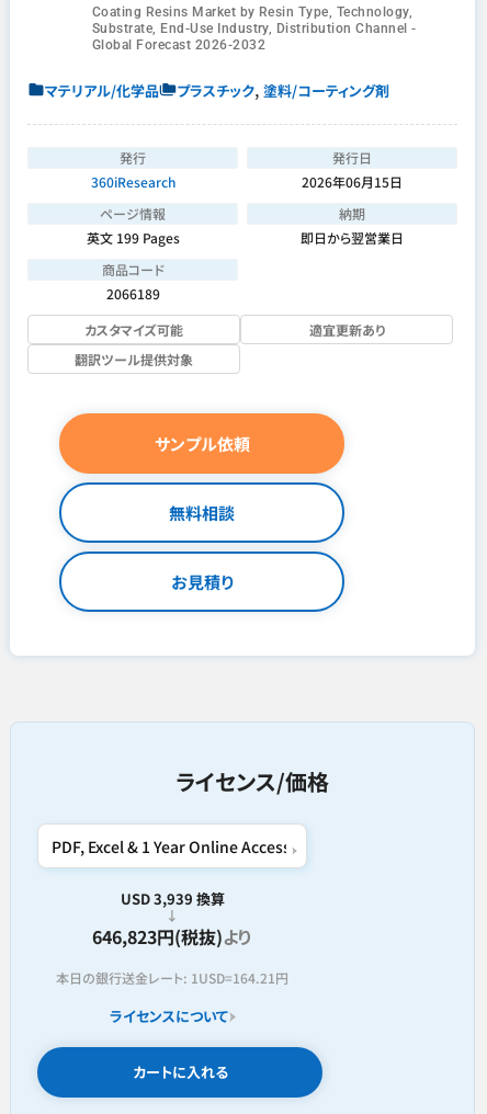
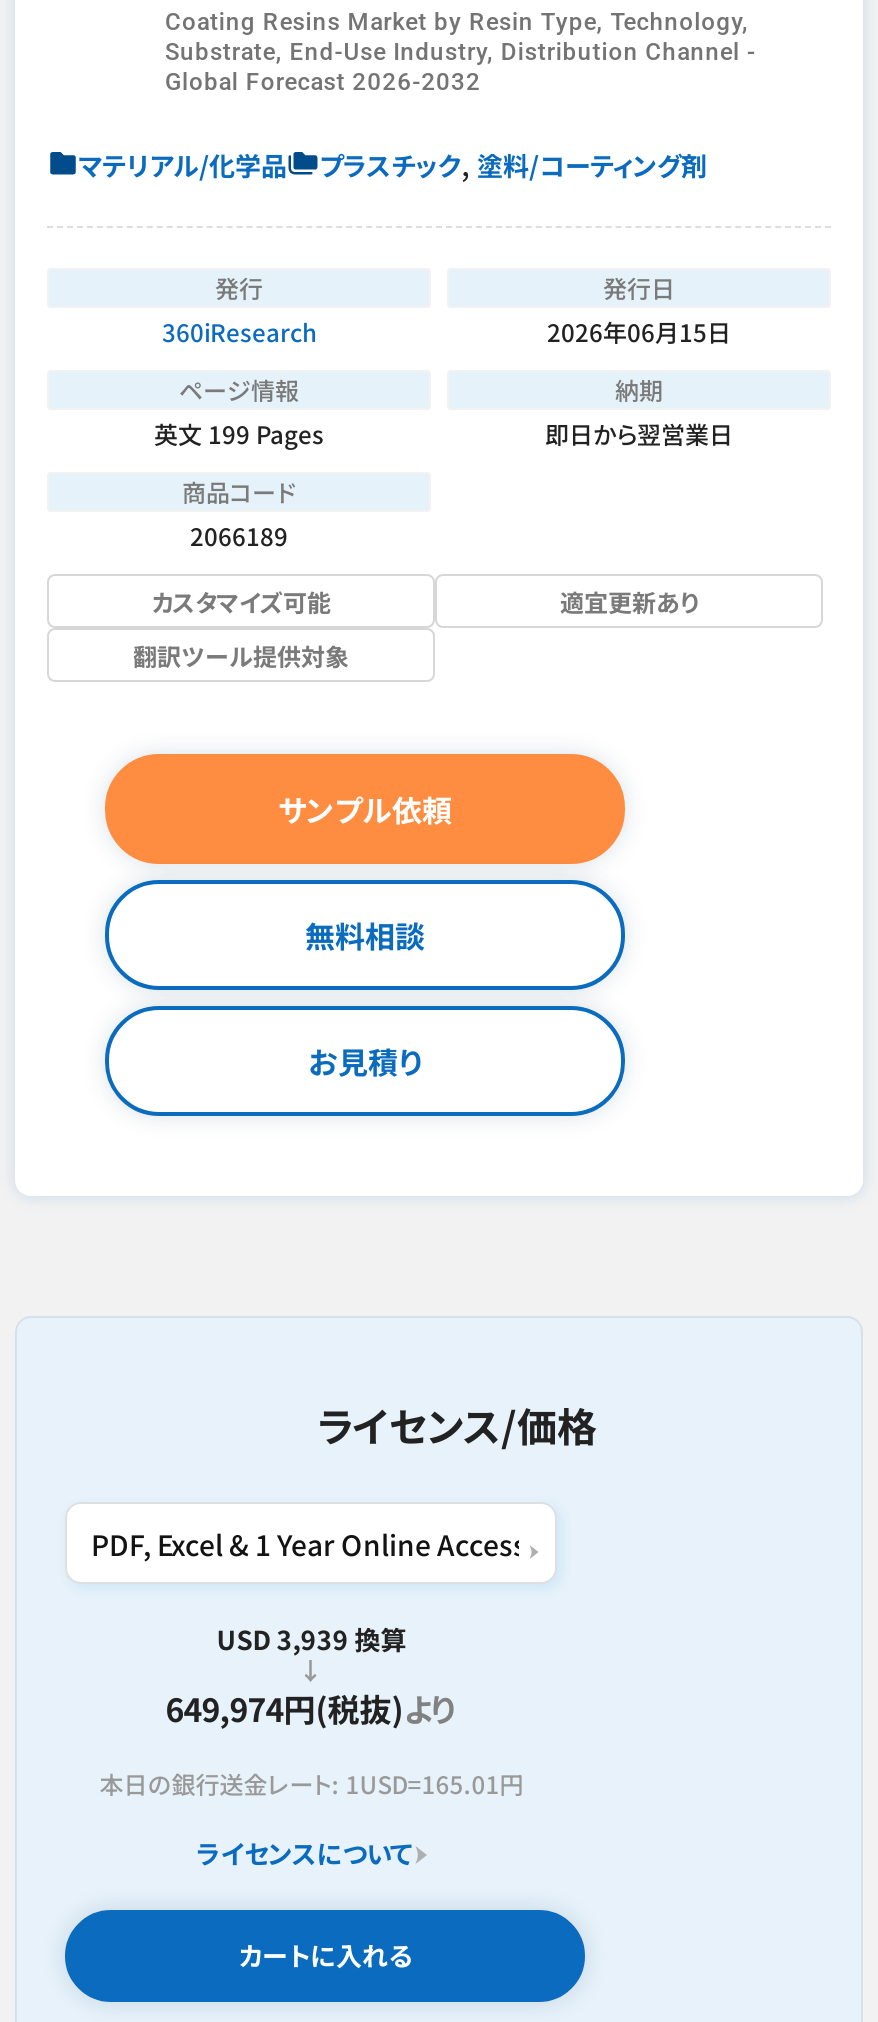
- 646,823円(税抜)より
+ 649,974円(税抜)より

- 本日の銀行送金レート: 1USD=164.21円
+ 本日の銀行送金レート: 1USD=165.01円
